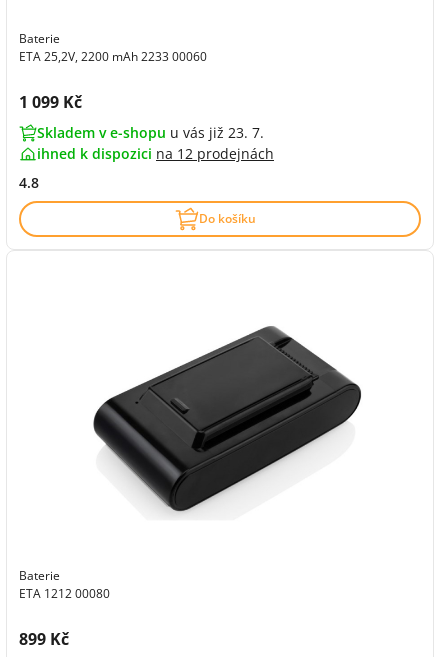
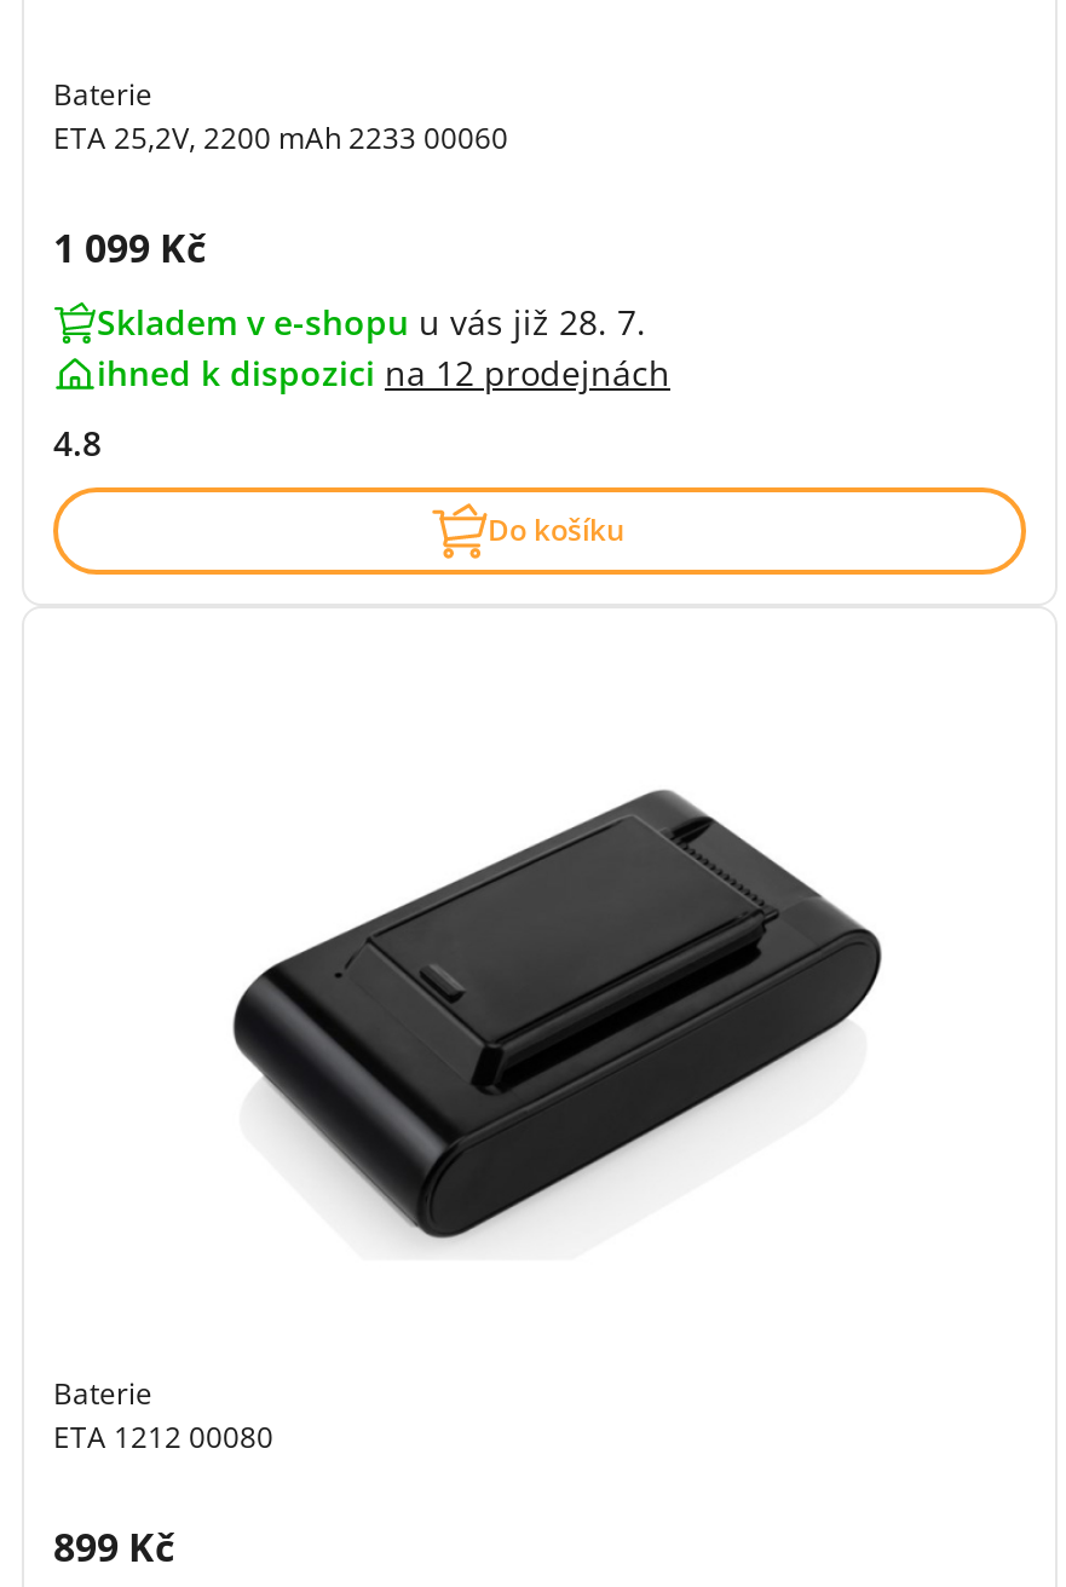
- Skladem v e-shopu u vás již 23. 7.
+ Skladem v e-shopu u vás již 28. 7.
